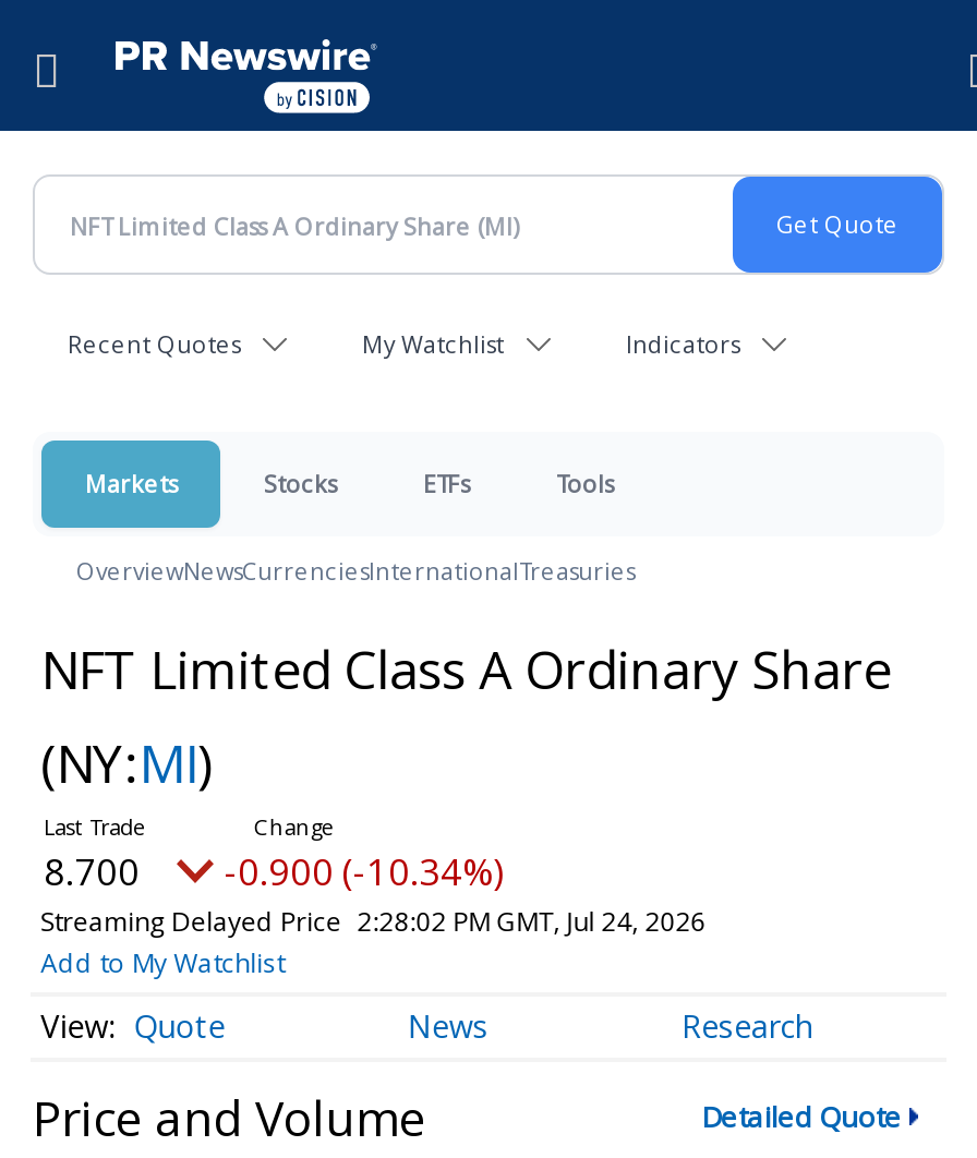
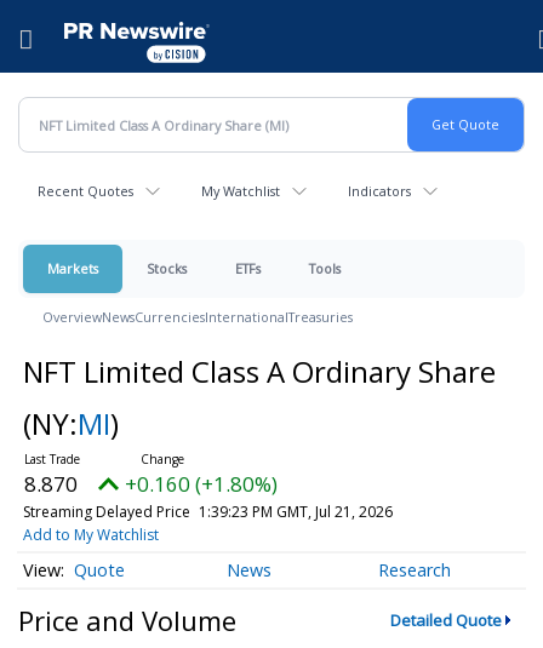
- 8.700
+ 8.870

- -0.900 (-10.34%)
+ +0.160 (+1.80%)

- Streaming Delayed Price 2:28:02 PM GMT, Jul 24, 2026
+ Streaming Delayed Price 1:39:23 PM GMT, Jul 21, 2026
